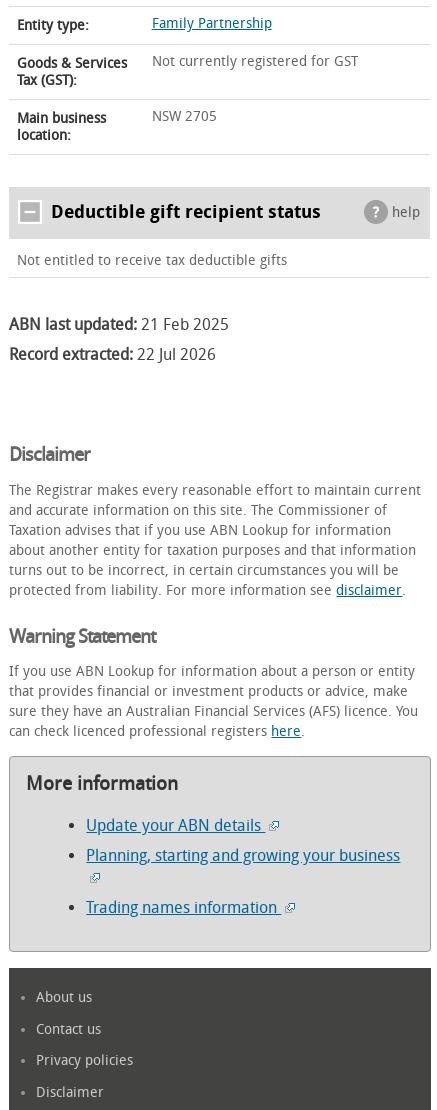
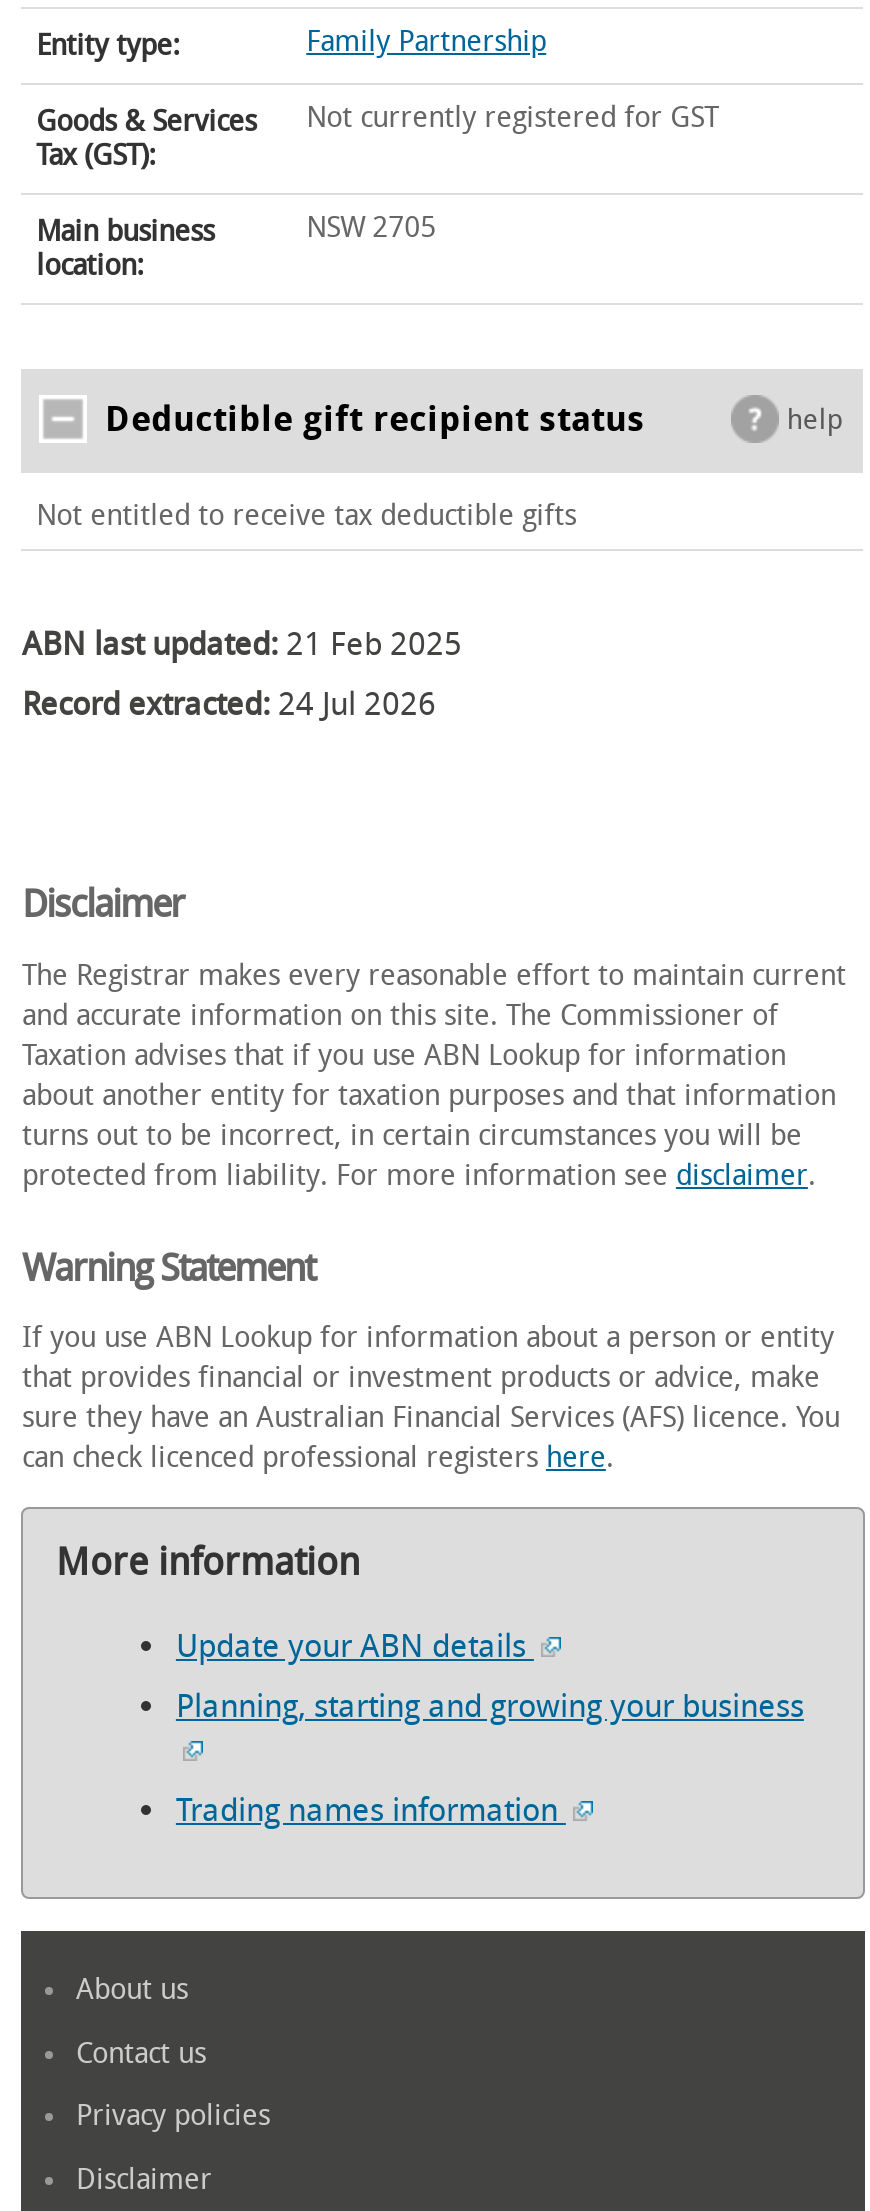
- Record extracted: 22 Jul 2026
+ Record extracted: 24 Jul 2026
